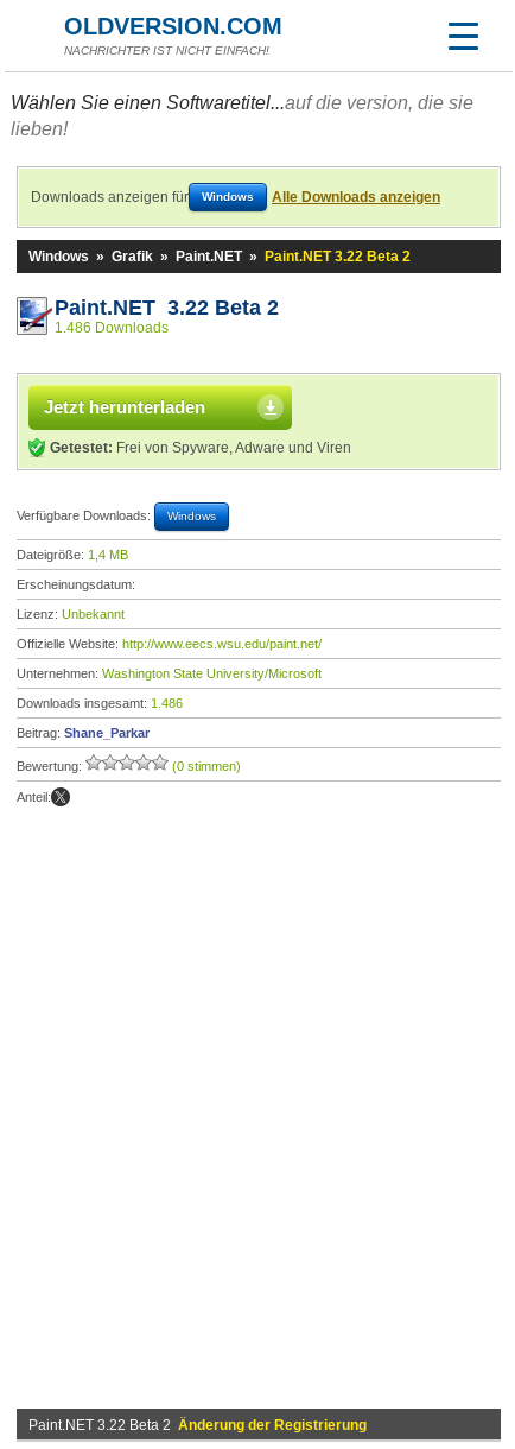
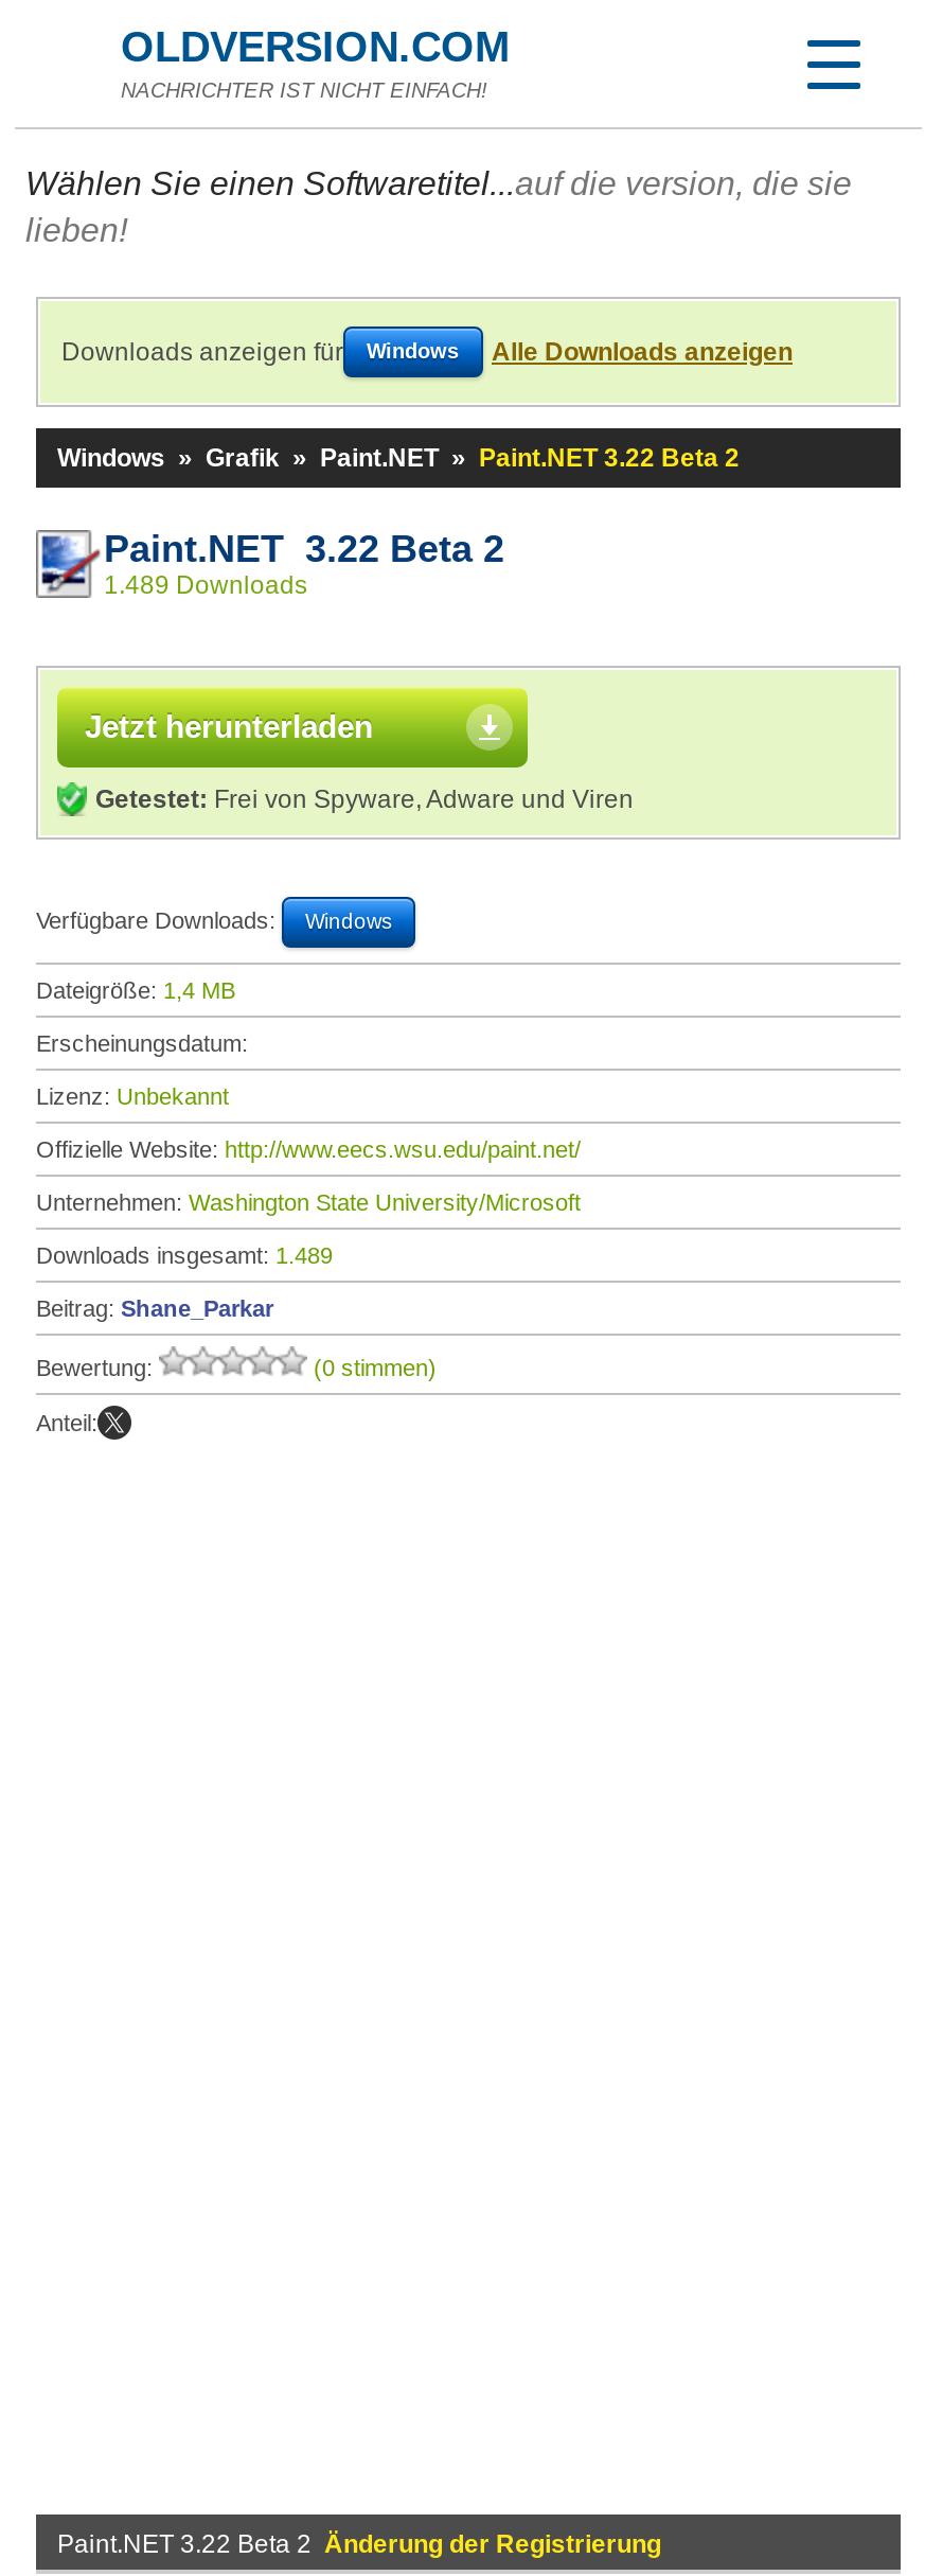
- 1.486 Downloads
+ 1.489 Downloads

- Downloads insgesamt: 1.486
+ Downloads insgesamt: 1.489
